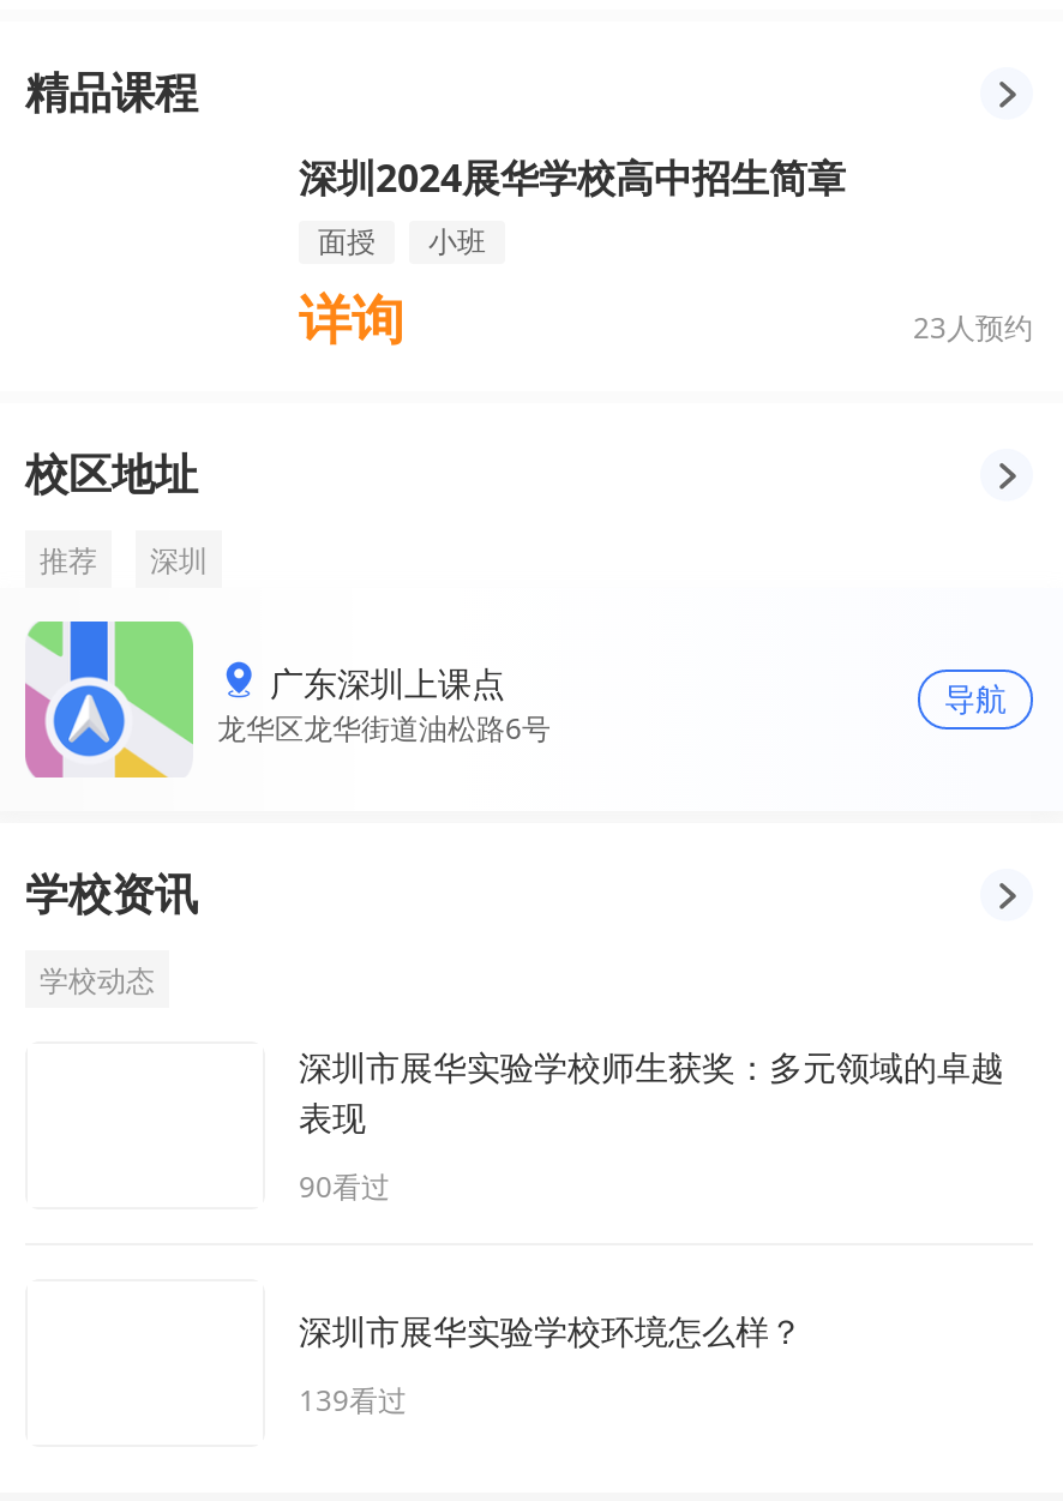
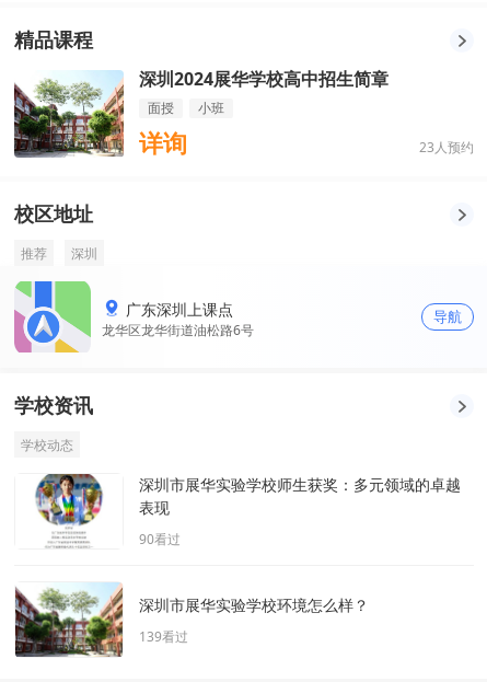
+ [image]

+ [image]

+ [image]
